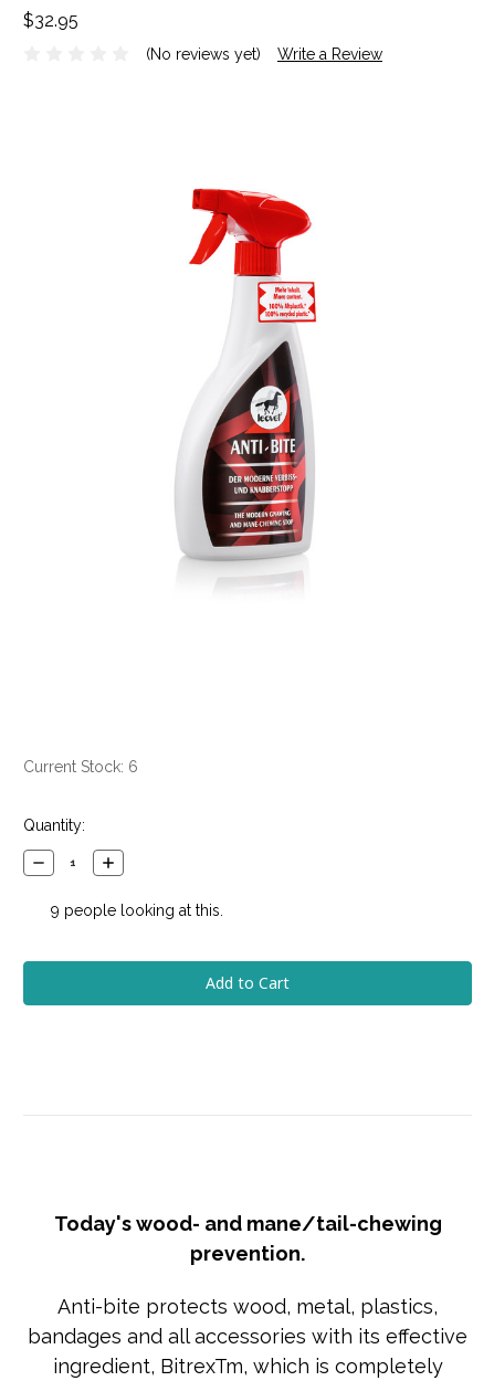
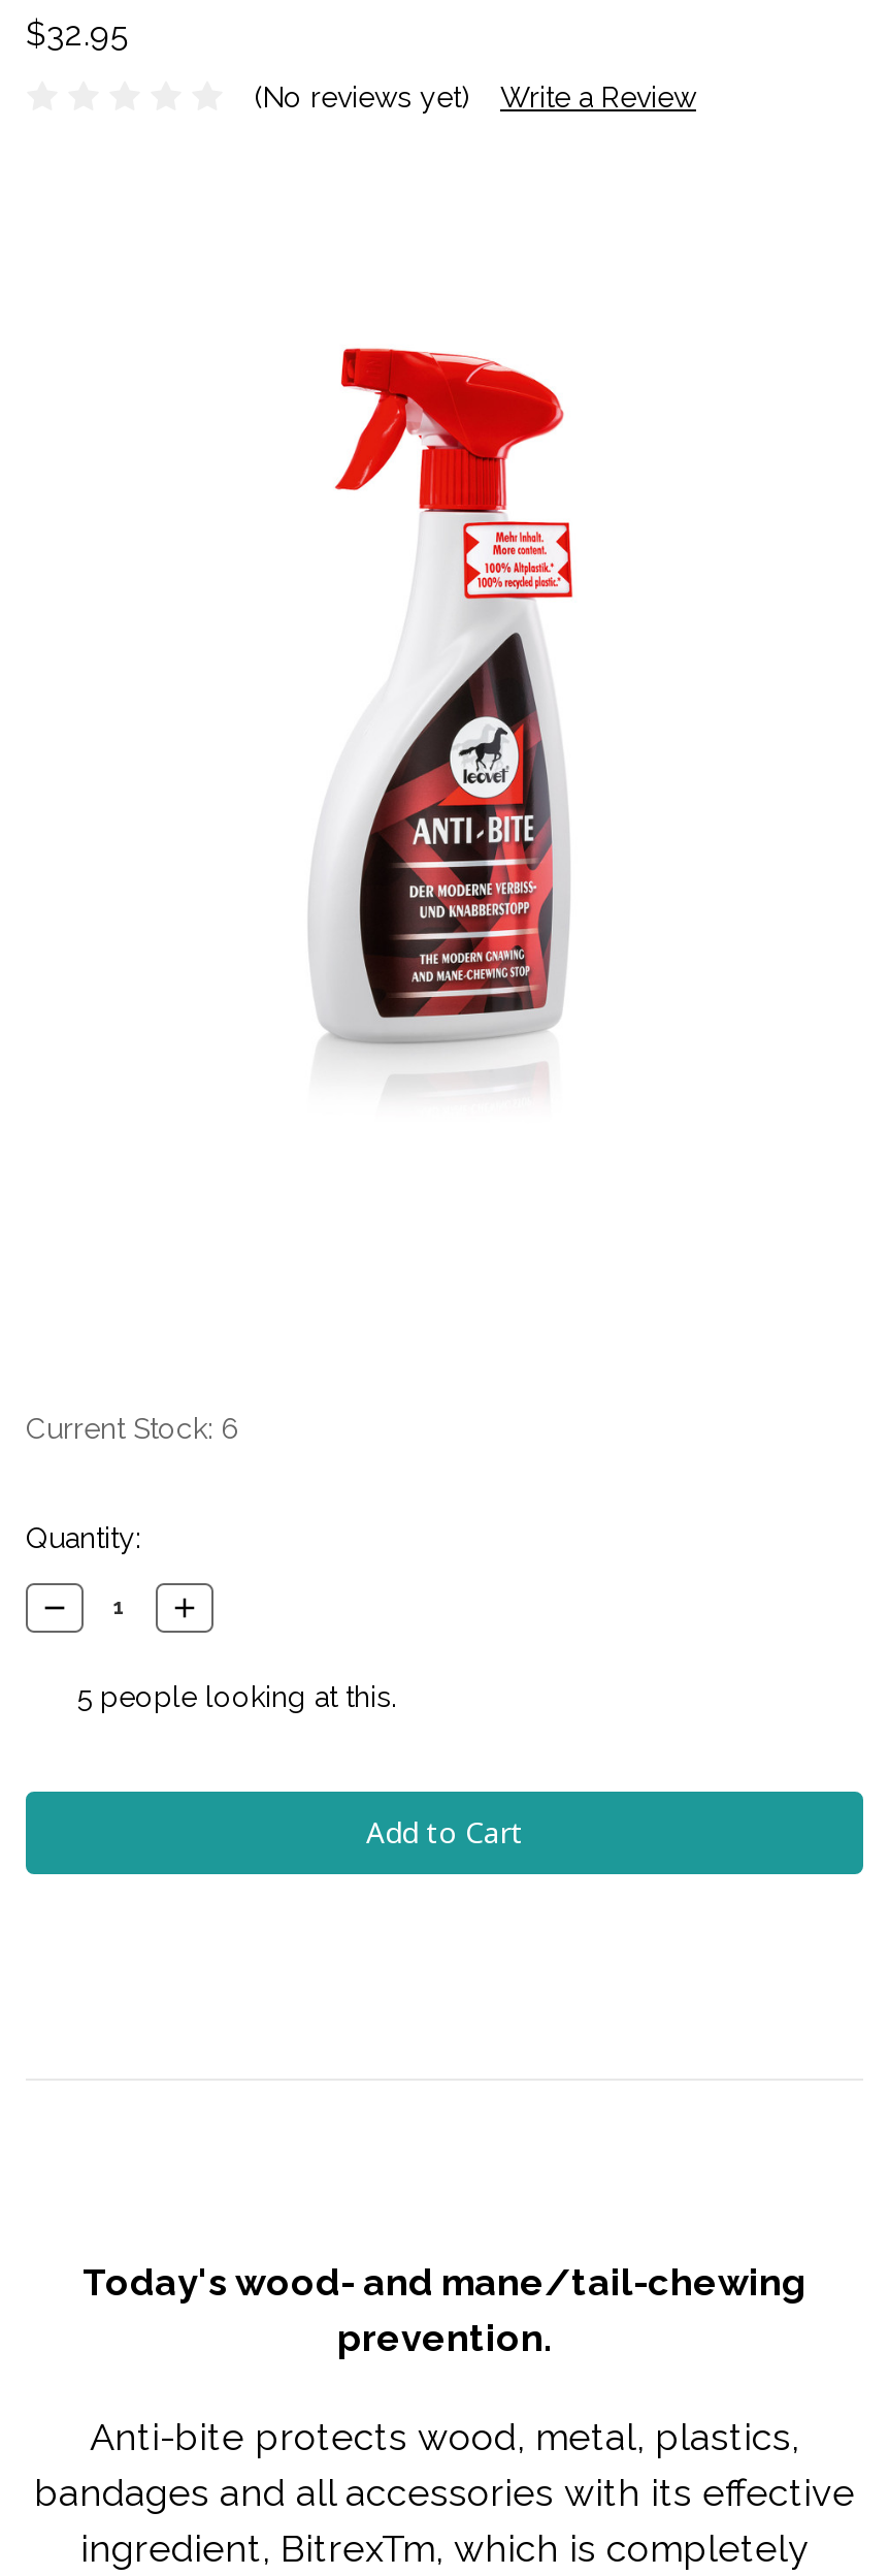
- 9 people looking at this.
+ 5 people looking at this.
